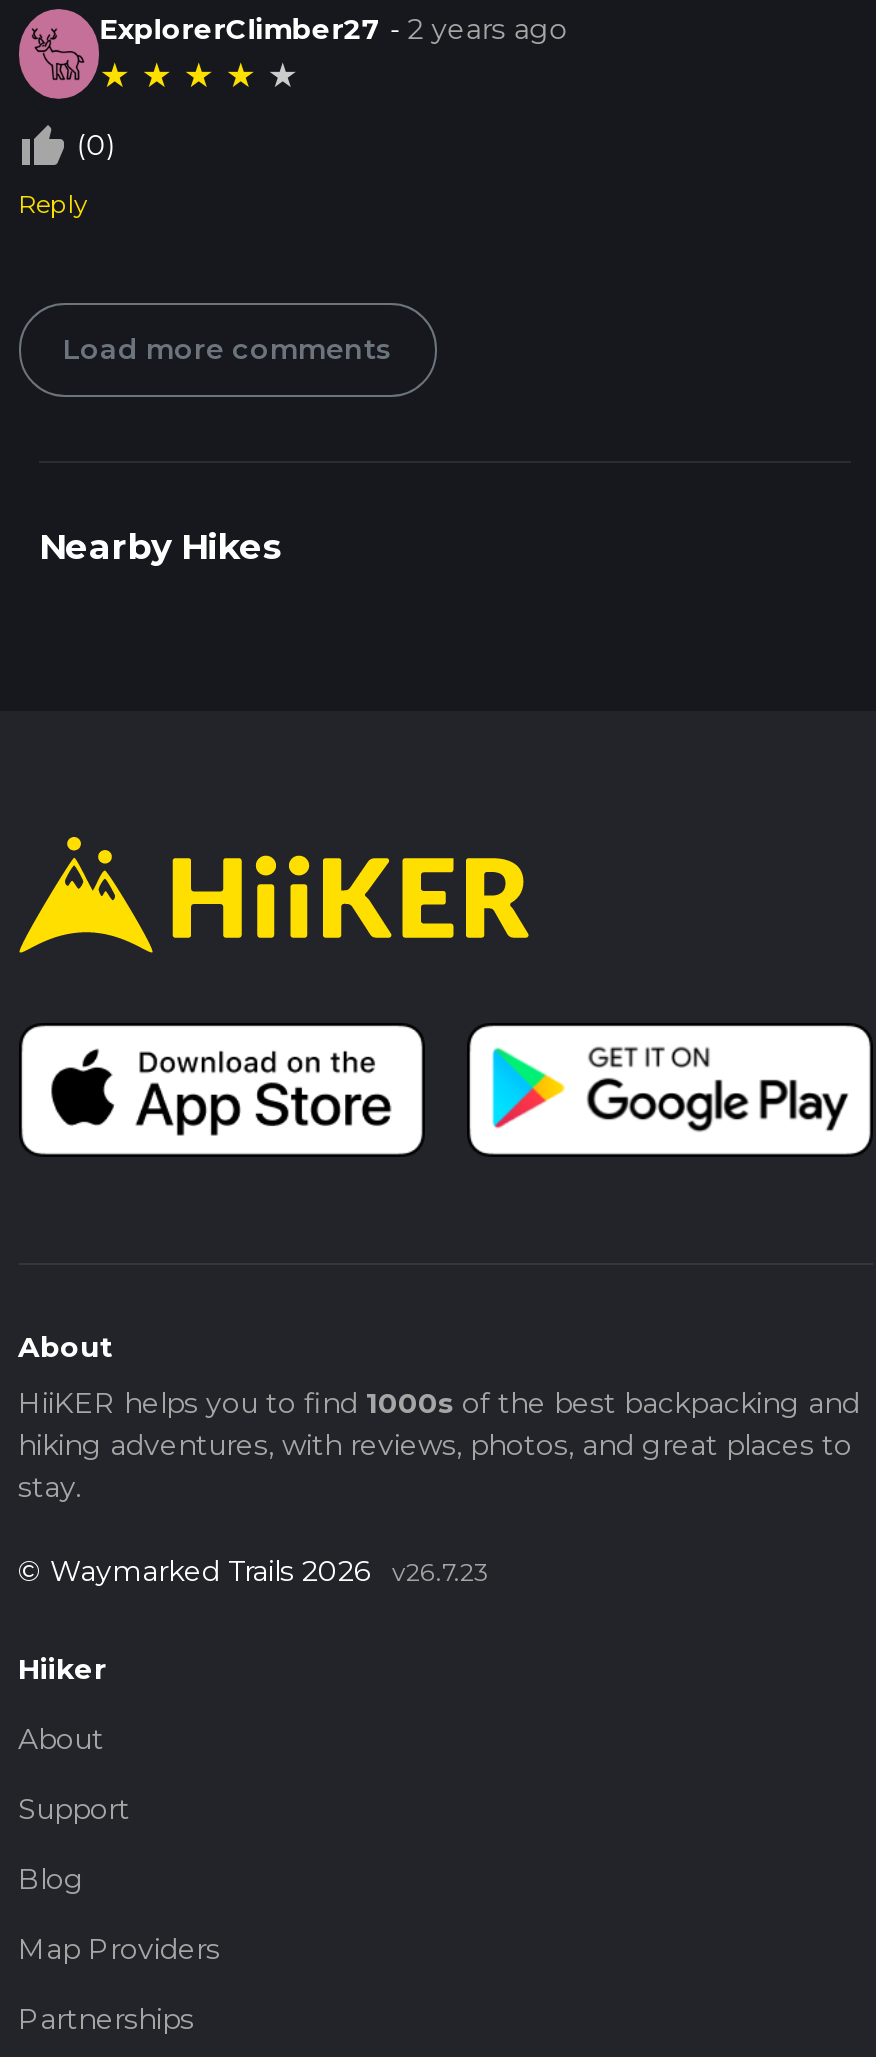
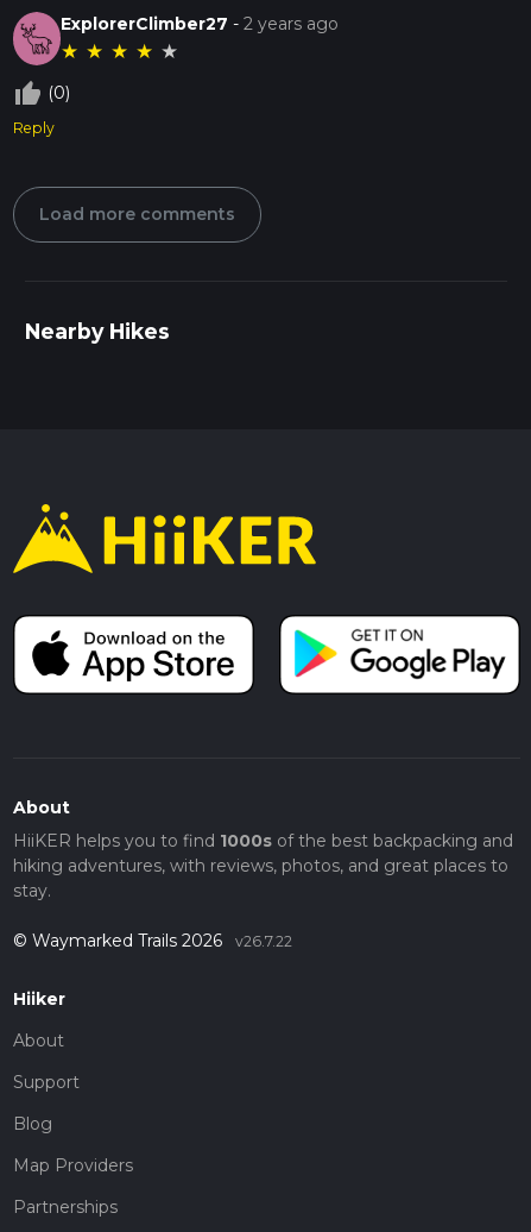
- © Waymarked Trails 2026 v26.7.23
+ © Waymarked Trails 2026 v26.7.22
